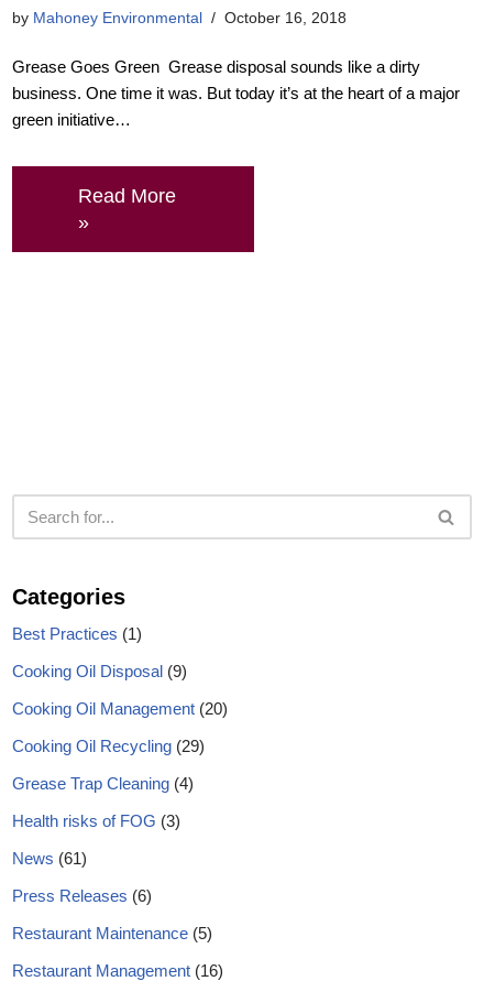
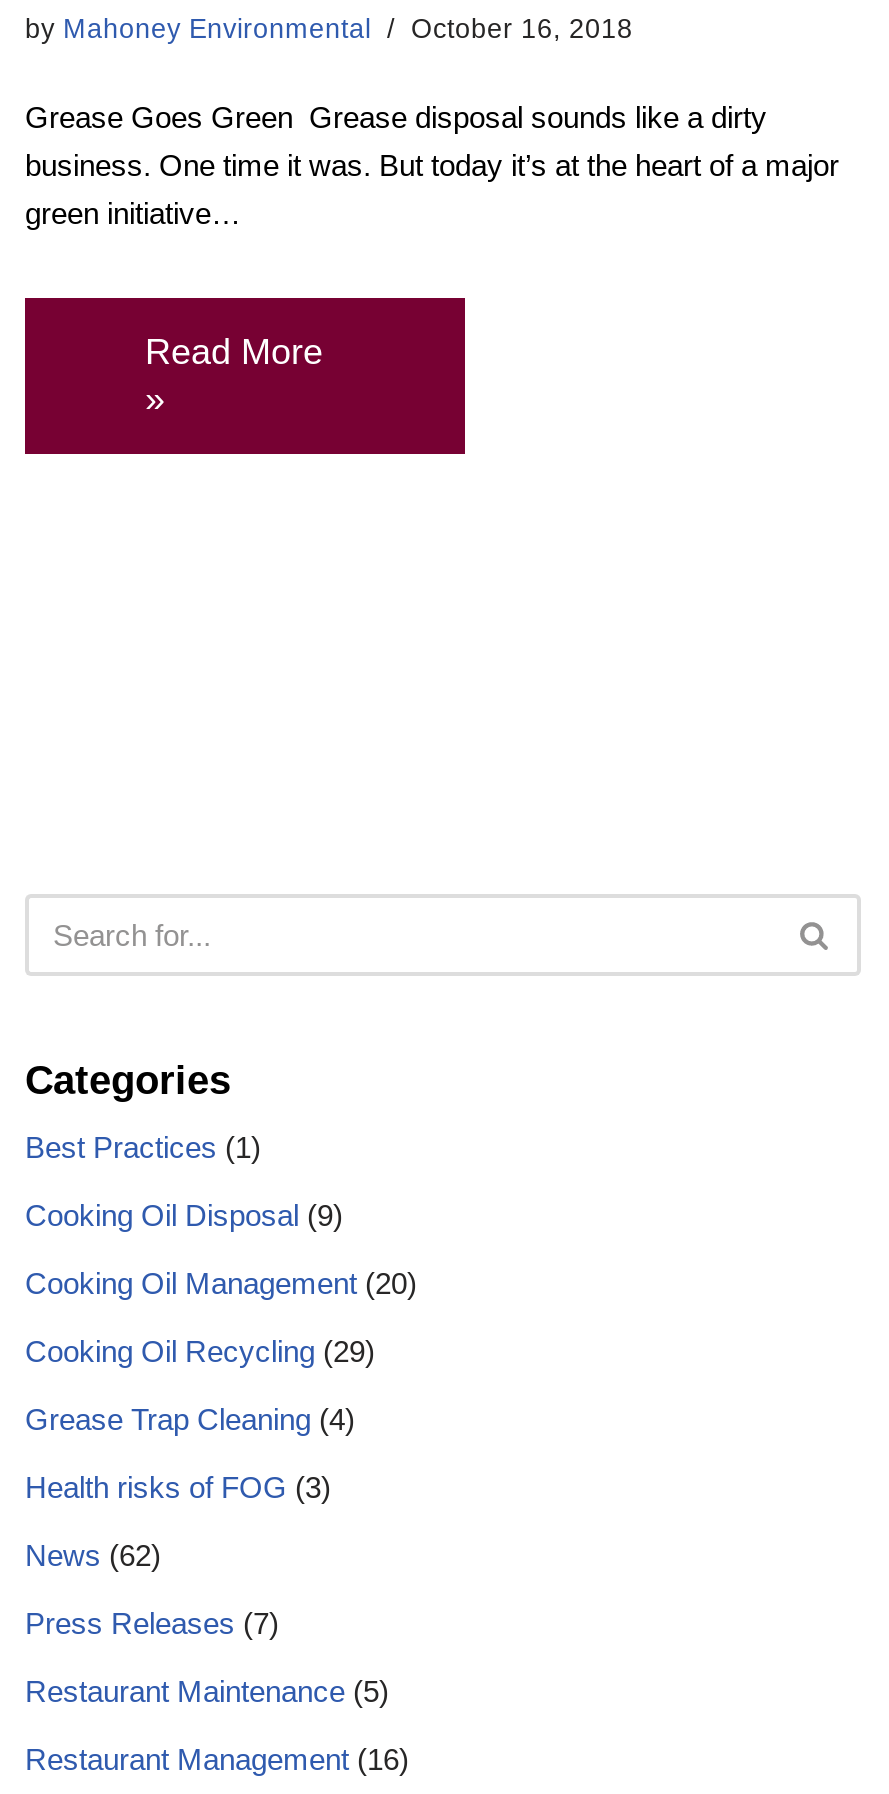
- News (61)
+ News (62)

- Press Releases (6)
+ Press Releases (7)
